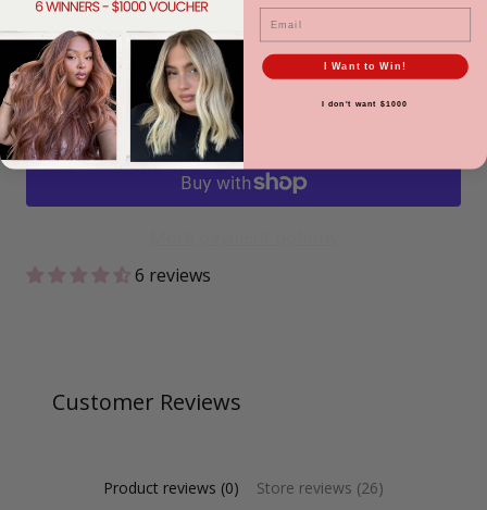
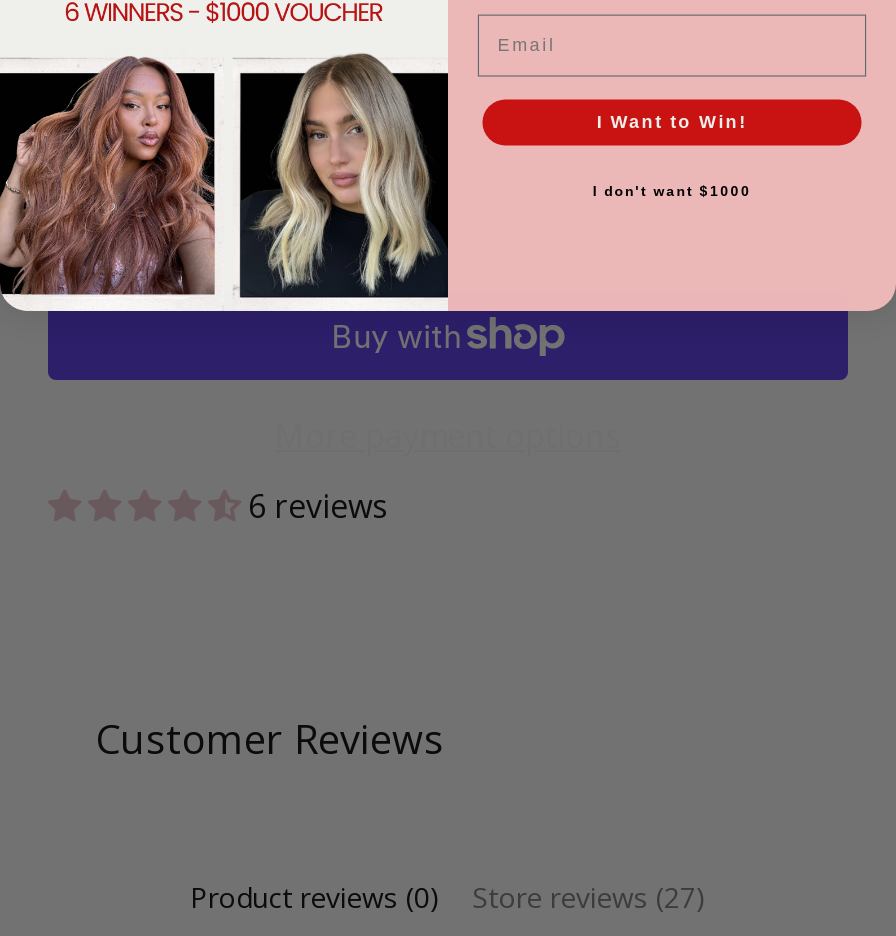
- Store reviews (26)
+ Store reviews (27)
